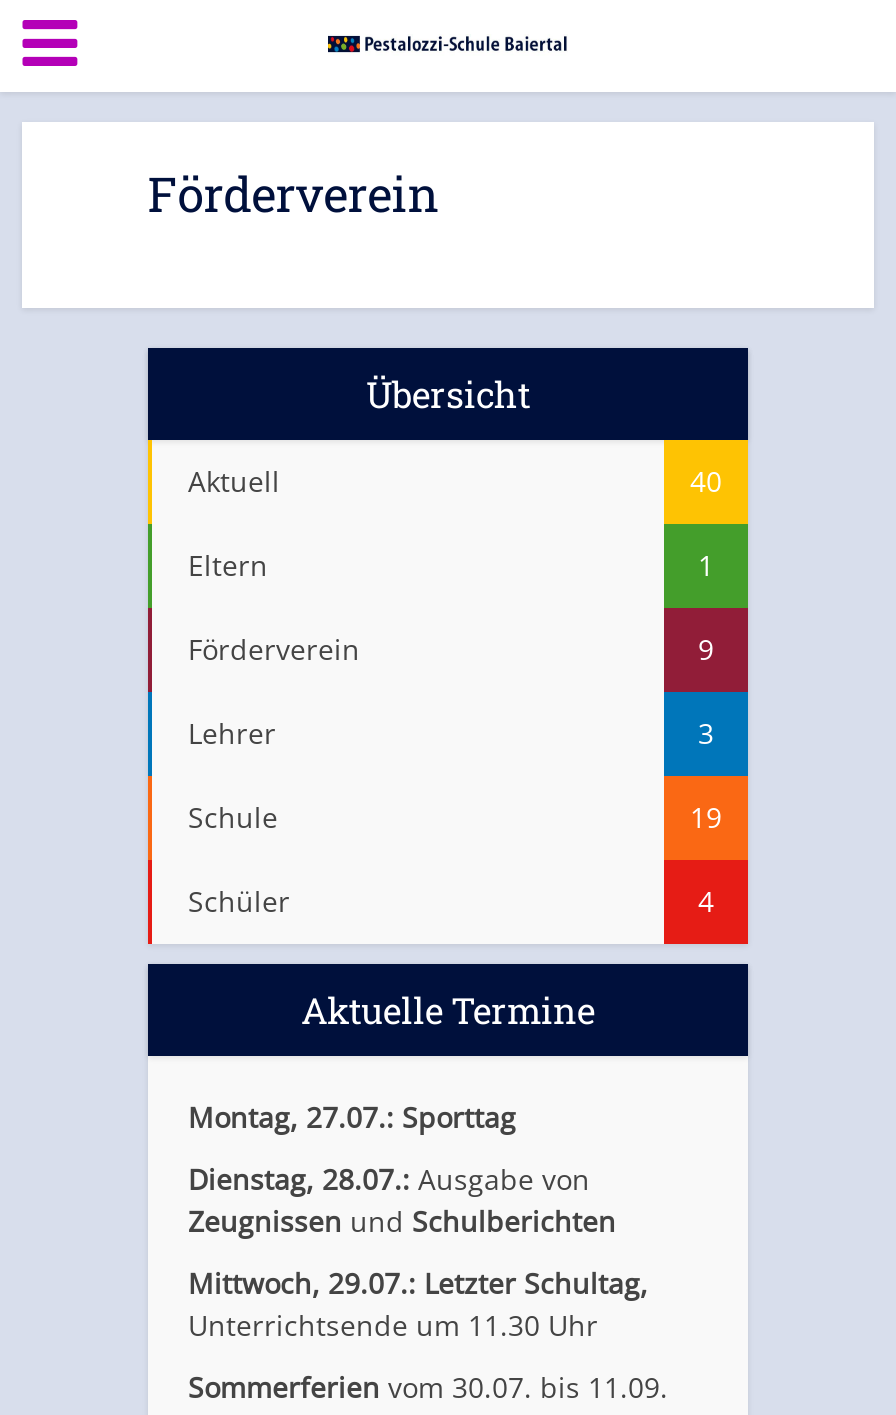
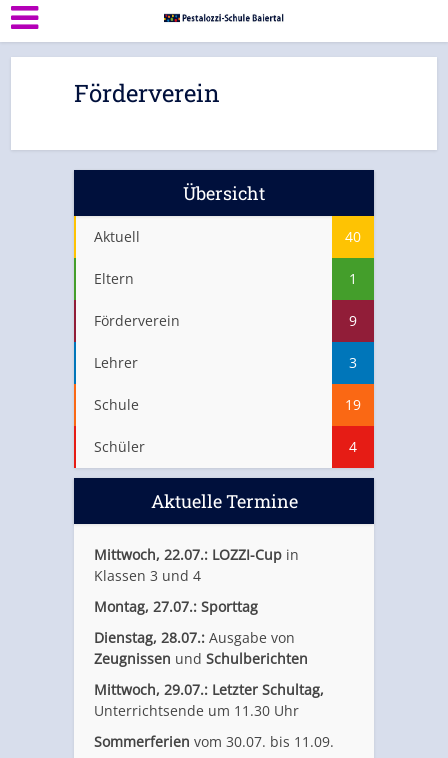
+ Mittwoch, 22.07.: LOZZI-Cup in
+ Klassen 3 und 4
